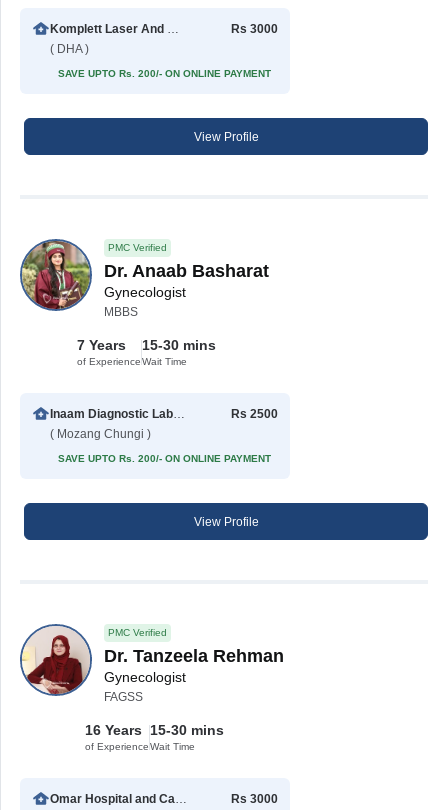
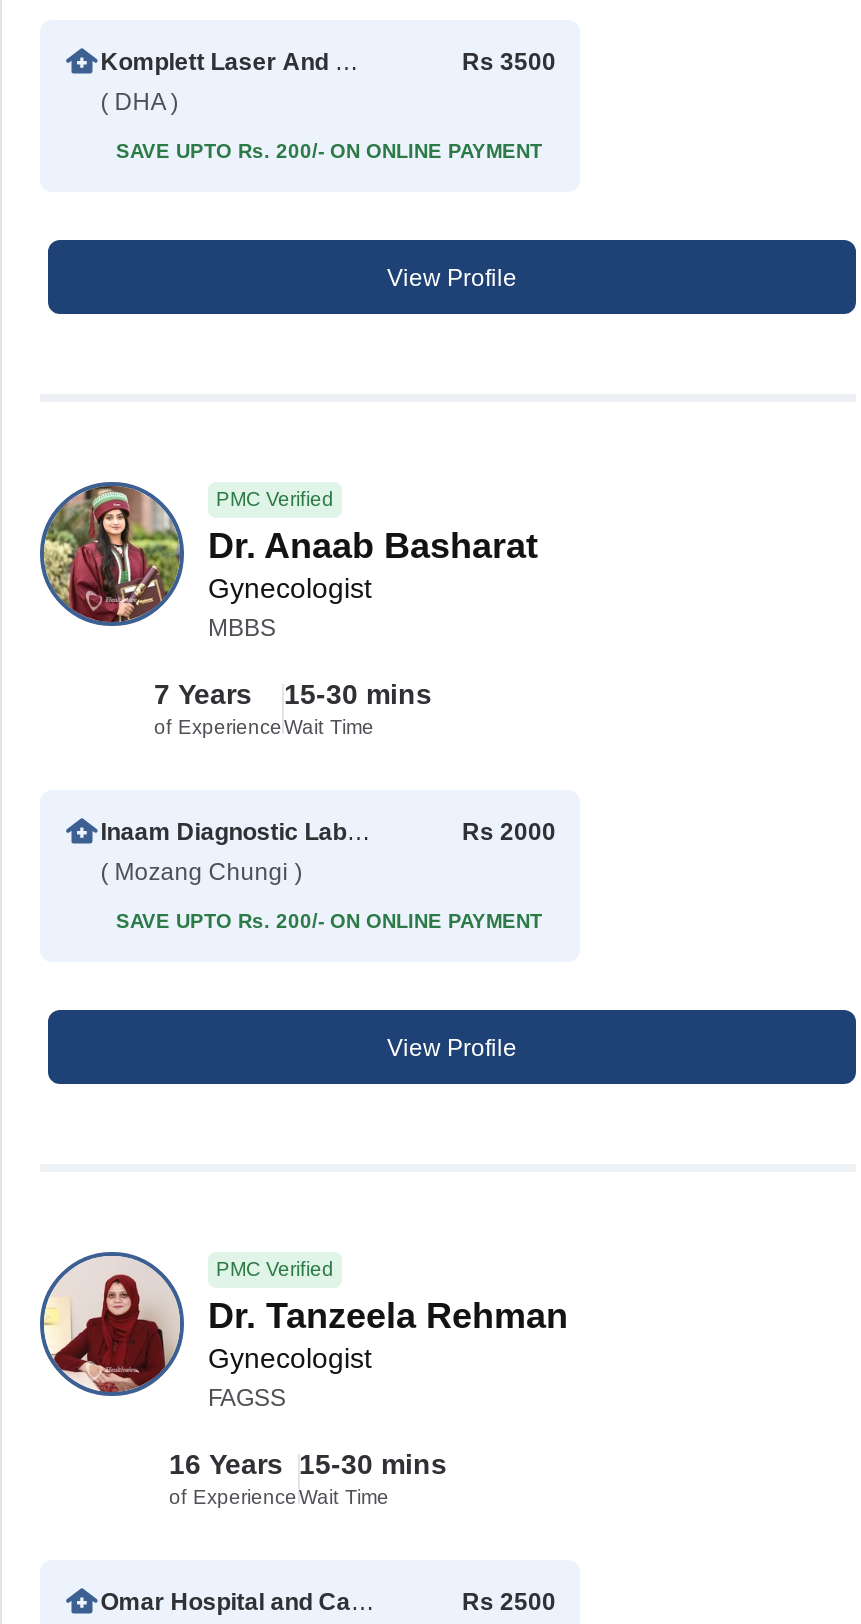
- Rs 3000
+ Rs 3500

- Rs 2500
+ Rs 2000

- Rs 3000
+ Rs 2500
